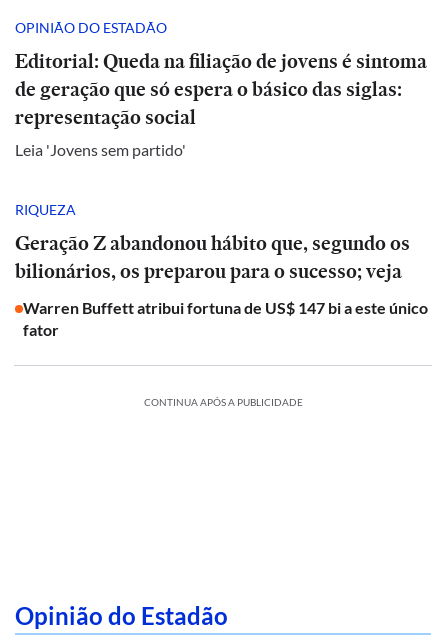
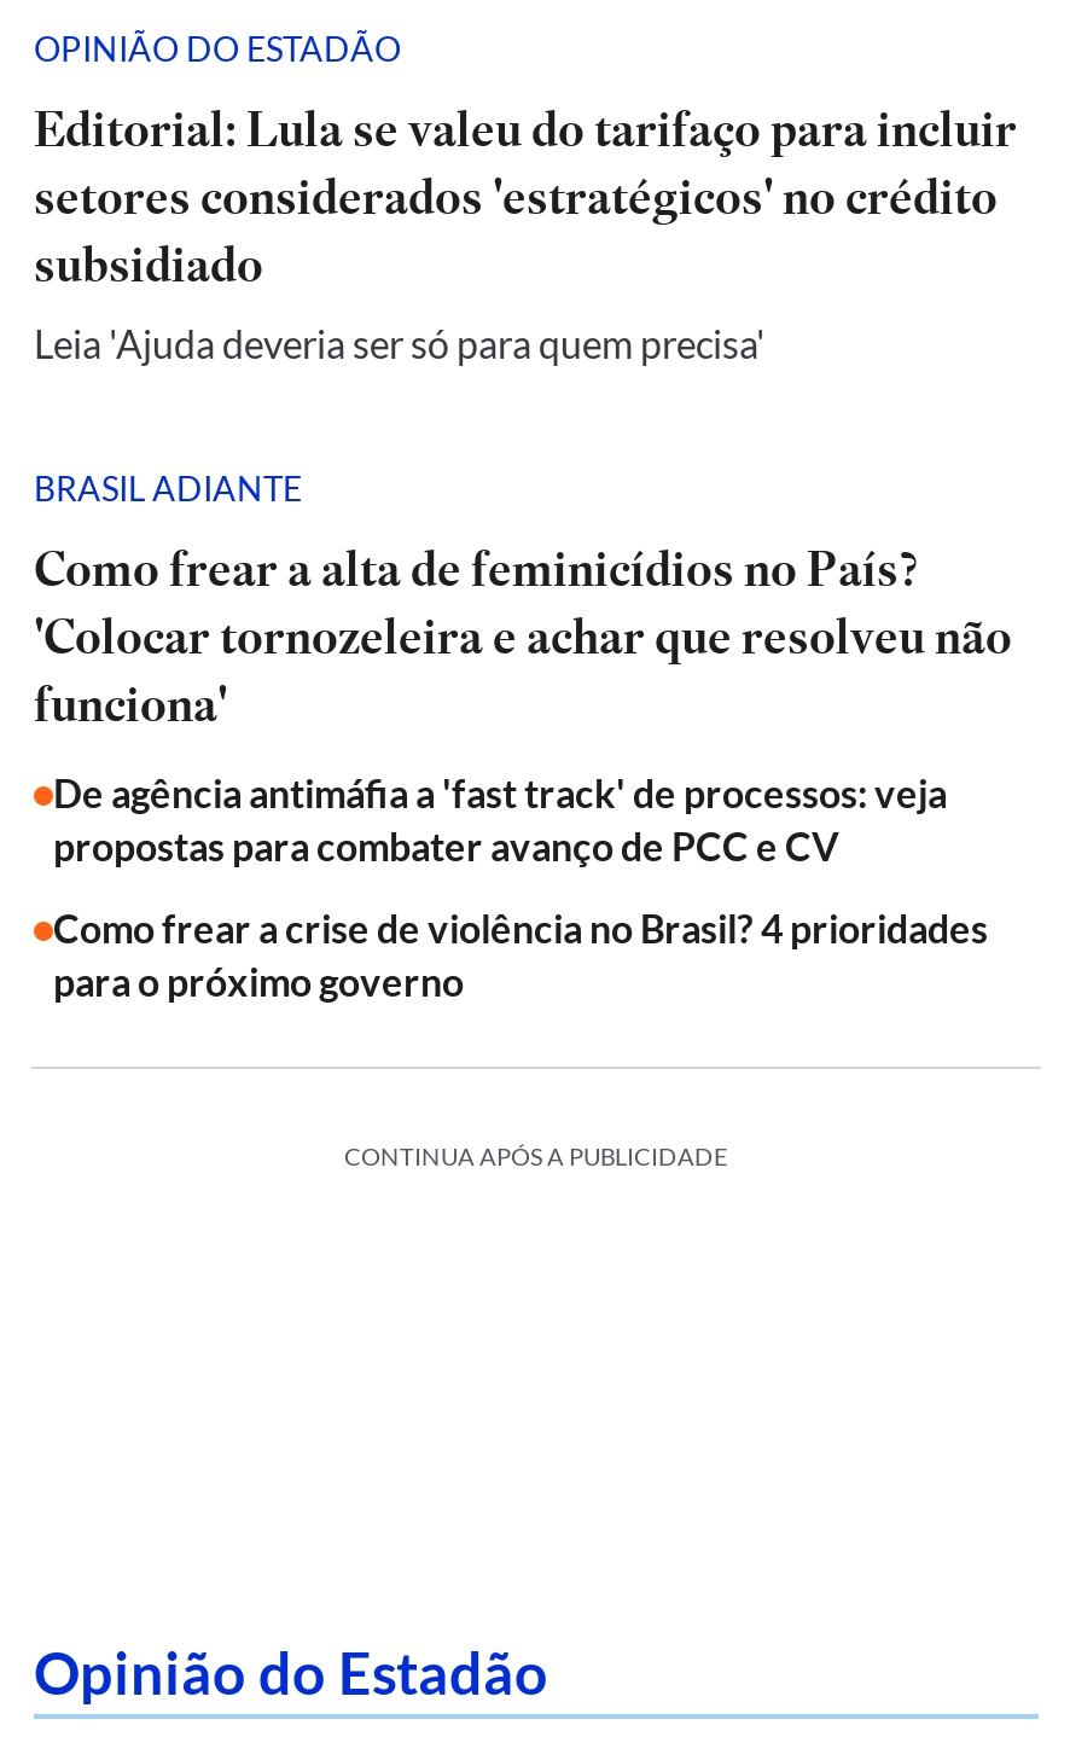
- Editorial: Queda na filiação de jovens é sintoma
- de geração que só espera o básico das siglas:
- representação social
- Leia 'Jovens sem partido'
- RIQUEZA
- Geração Z abandonou hábito que, segundo os
- bilionários, os preparou para o sucesso; veja
- Warren Buffett atribui fortuna de US$ 147 bi a este único
- fator
+ Editorial: Lula se valeu do tarifaço para incluir
+ setores considerados 'estratégicos' no crédito
+ subsidiado
+ Leia 'Ajuda deveria ser só para quem precisa'
+ BRASIL ADIANTE
+ Como frear a alta de feminicídios no País?
+ 'Colocar tornozeleira e achar que resolveu não
+ funciona'
+ De agência antimáfia a 'fast track' de processos: veja
+ propostas para combater avanço de PCC e CV
+ Como frear a crise de violência no Brasil? 4 prioridades
+ para o próximo governo
